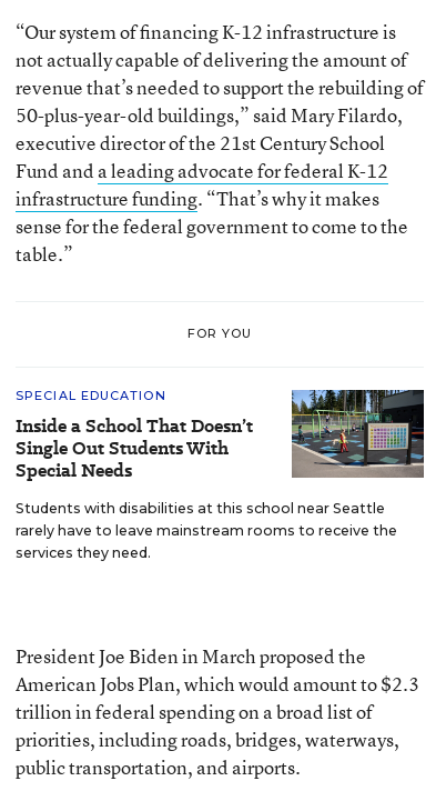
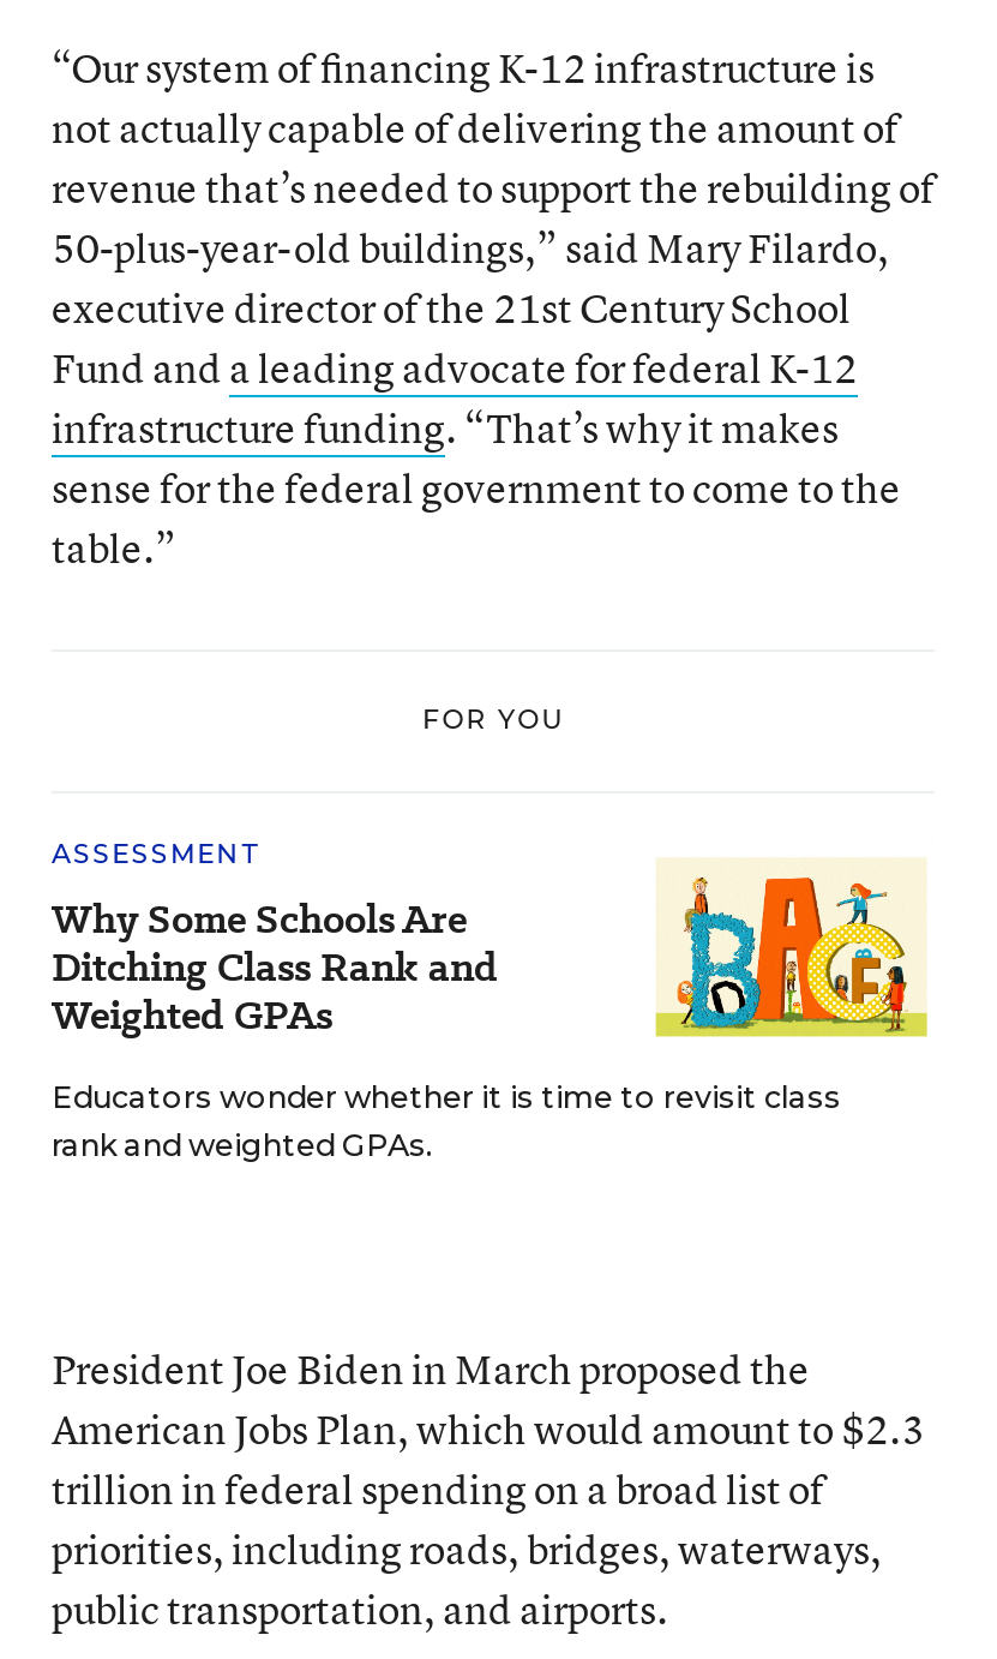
- SPECIAL EDUCATION
- Inside a School That Doesn’t
- Single Out Students With
- Special Needs
+ ASSESSMENT
+ Why Some Schools Are
+ Ditching Class Rank and
+ Weighted GPAs

- [image]
- Students with disabilities at this school near Seattle
- rarely have to leave mainstream rooms to receive the
- services they need.
+ [image]
+ Educators wonder whether it is time to revisit class
+ rank and weighted GPAs.
